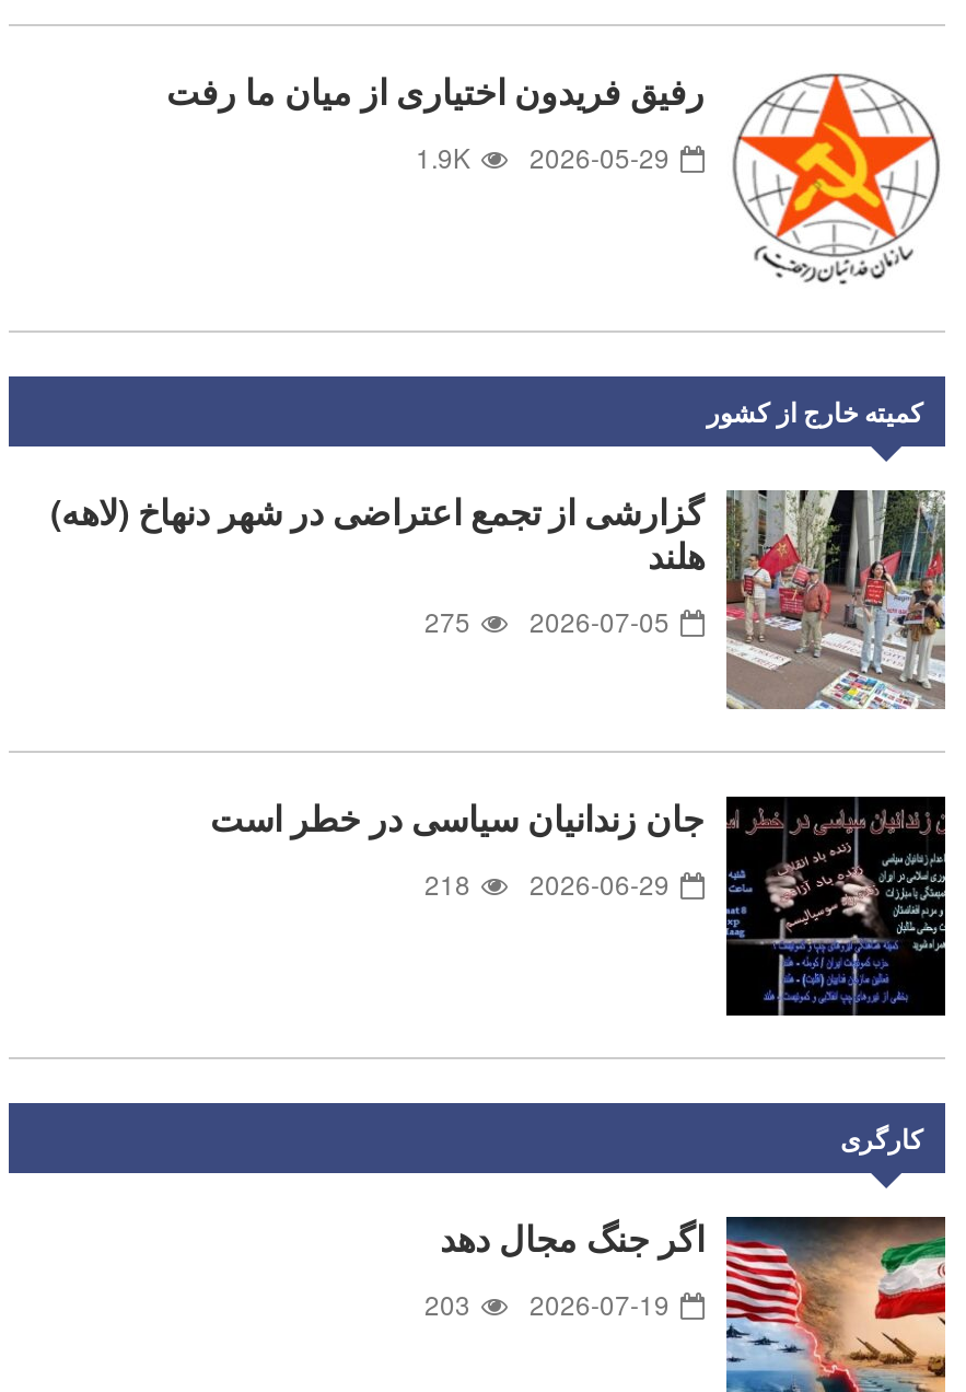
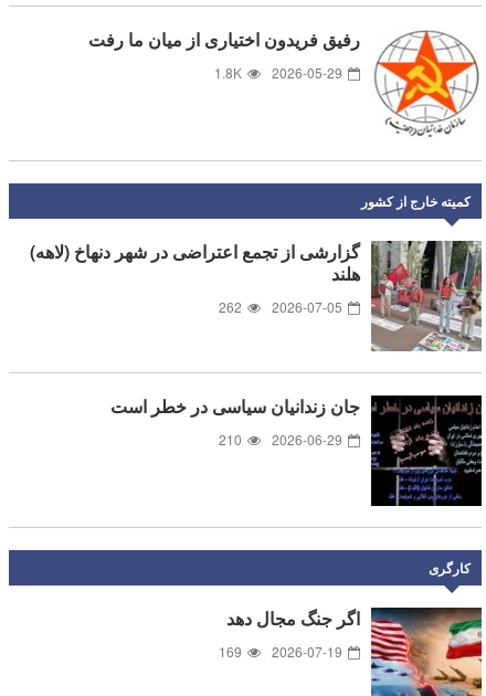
- 1.9K 2026-05-29
+ 1.8K 2026-05-29

- 275 2026-07-05
+ 262 2026-07-05

- 218 2026-06-29
+ 210 2026-06-29

- 203 2026-07-19
+ 169 2026-07-19
